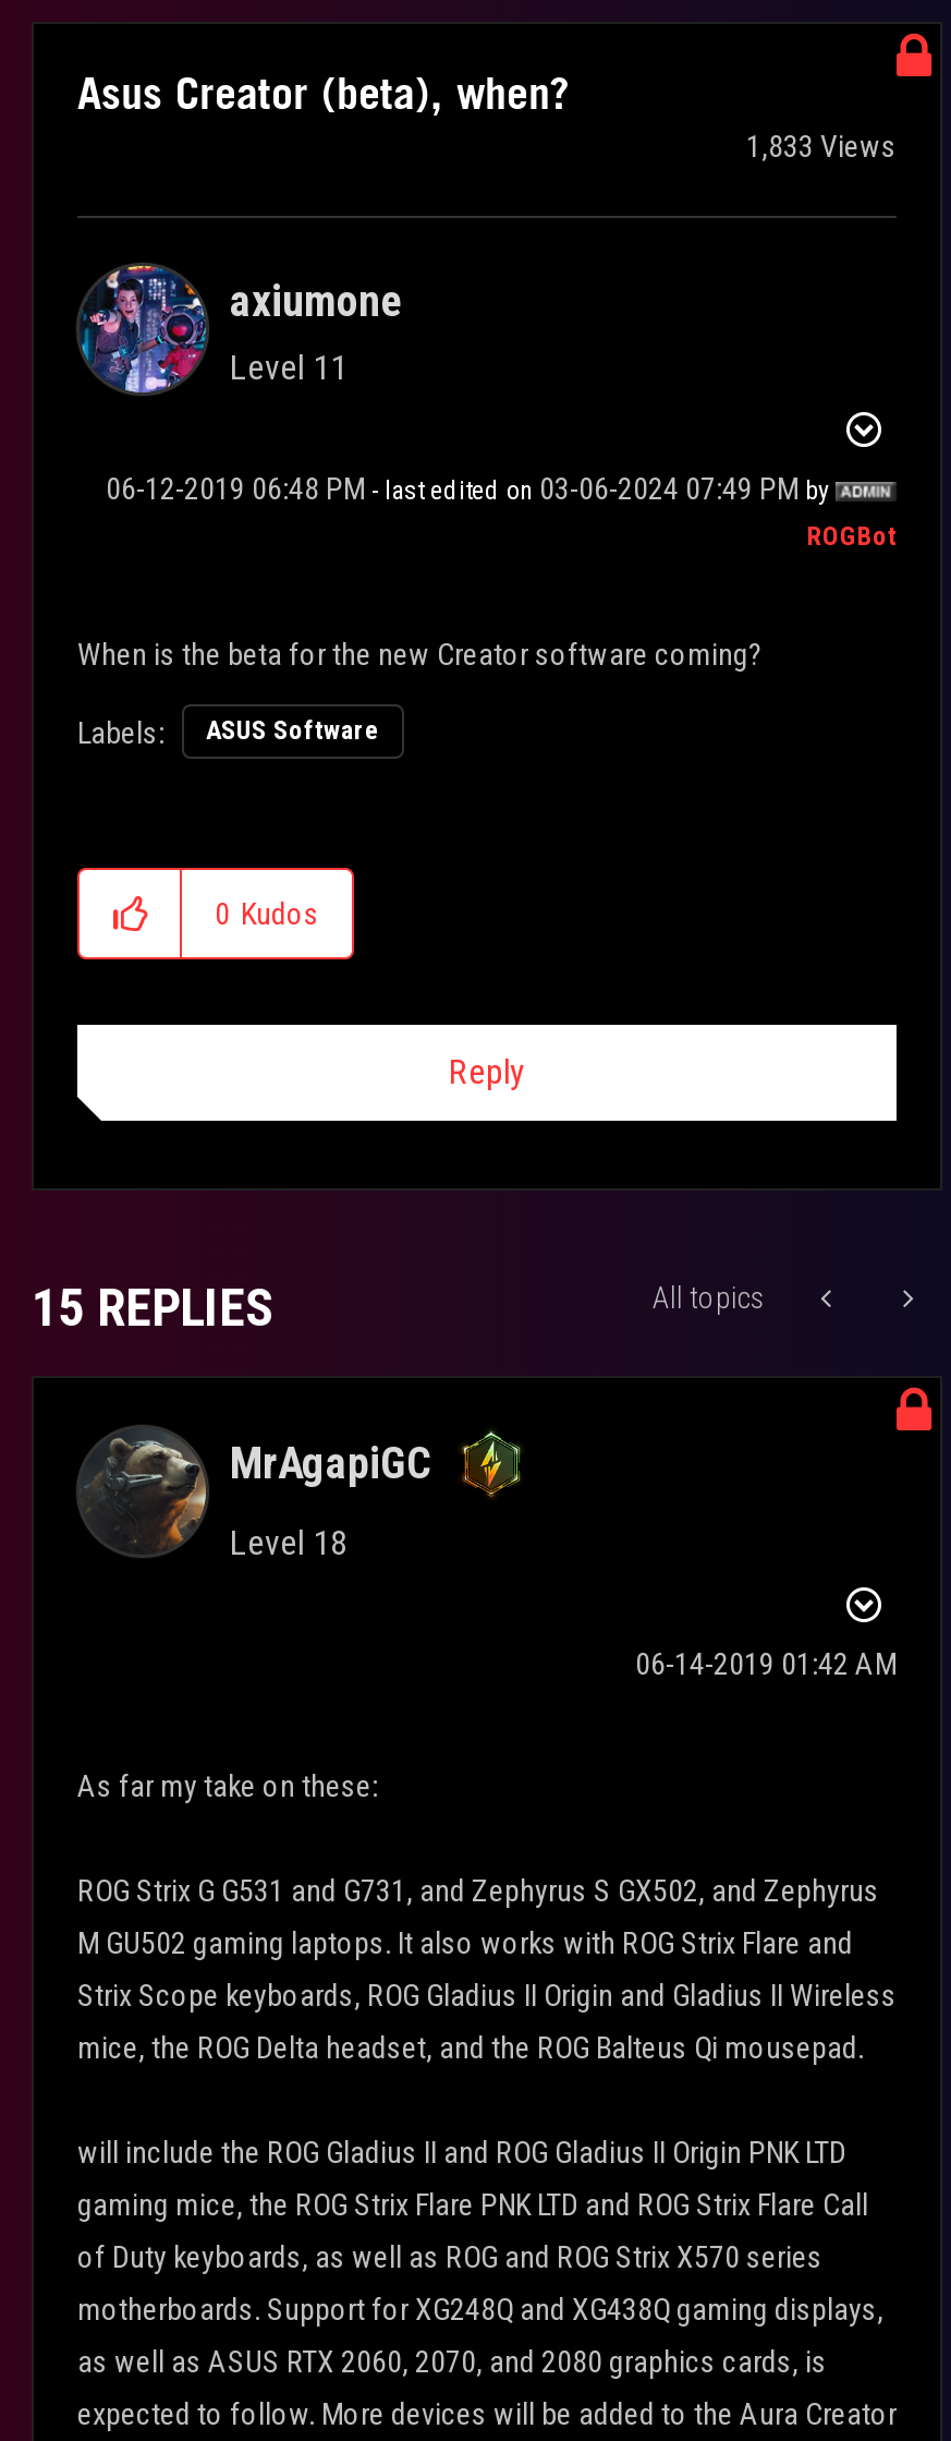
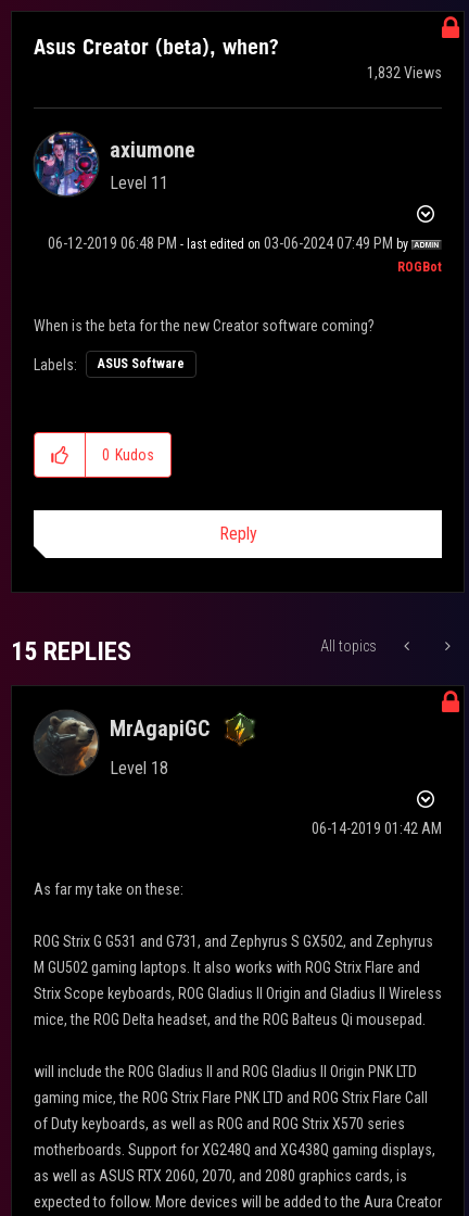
- 1,833 Views
+ 1,832 Views
